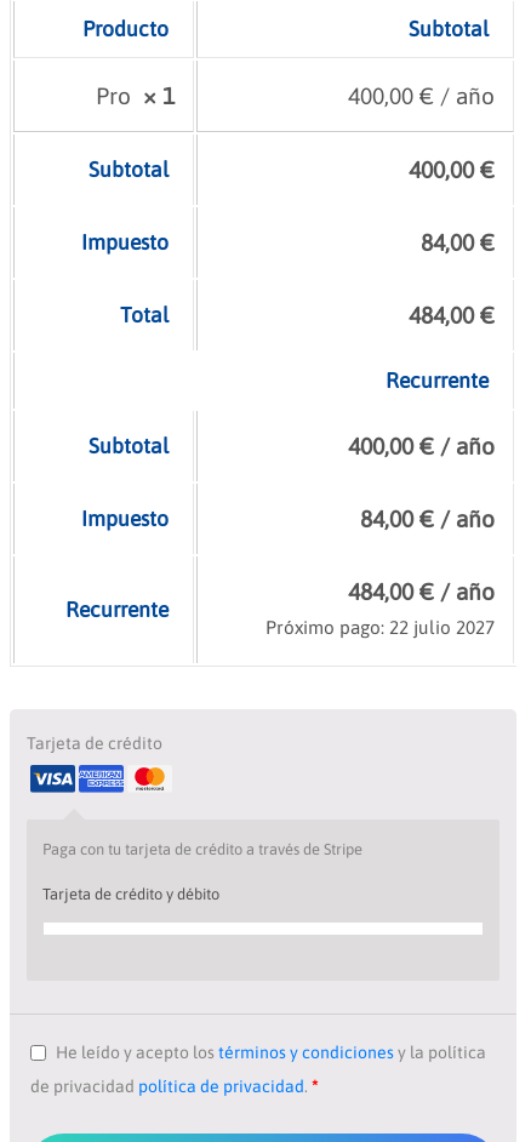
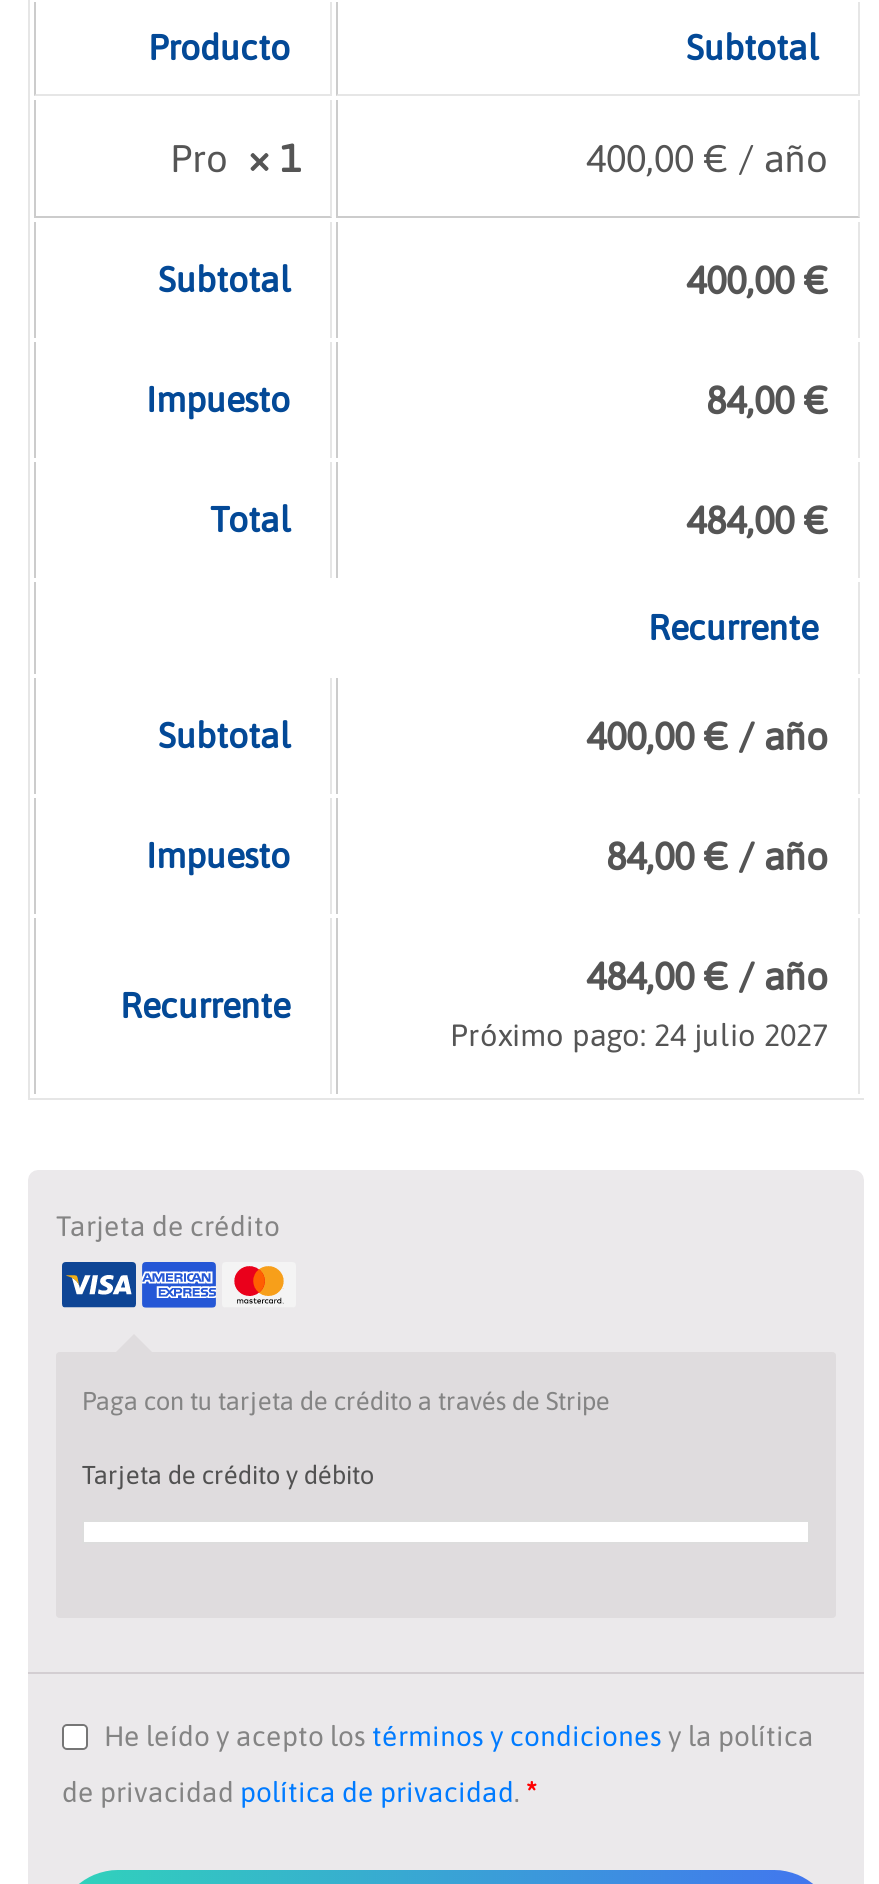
- Próximo pago: 22 julio 2027
+ Próximo pago: 24 julio 2027
